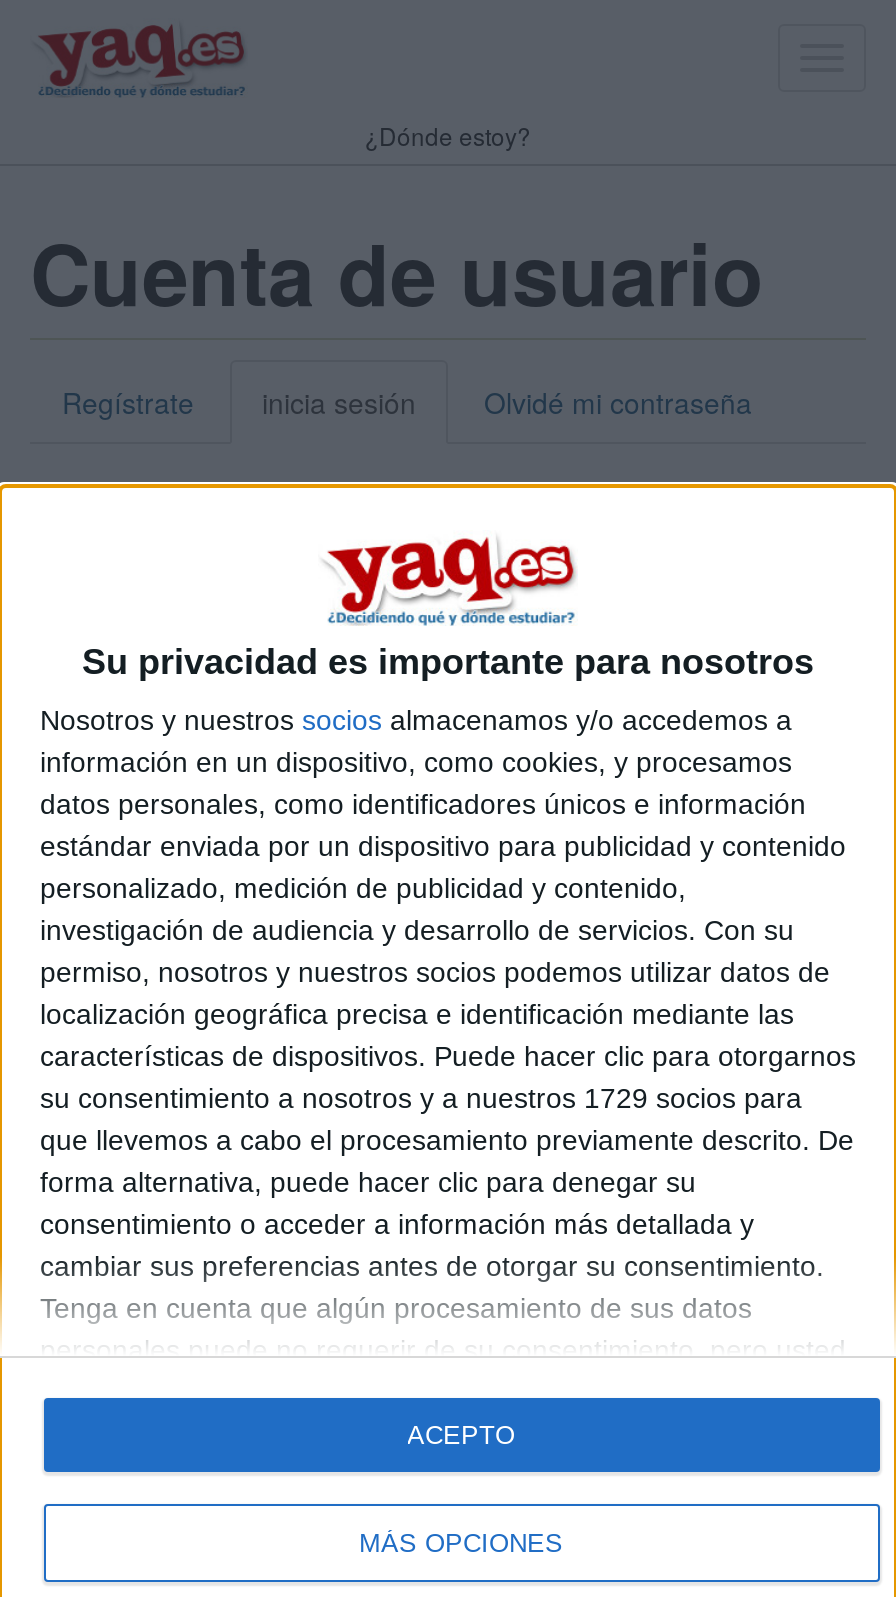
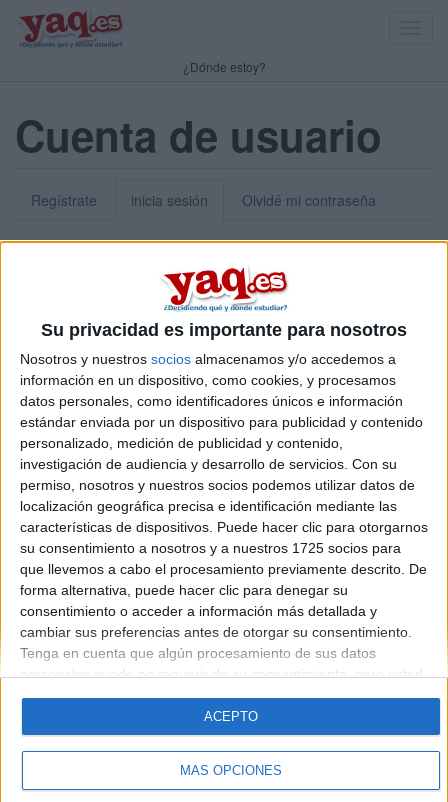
- su consentimiento a nosotros y a nuestros 1729 socios para
+ su consentimiento a nosotros y a nuestros 1725 socios para
